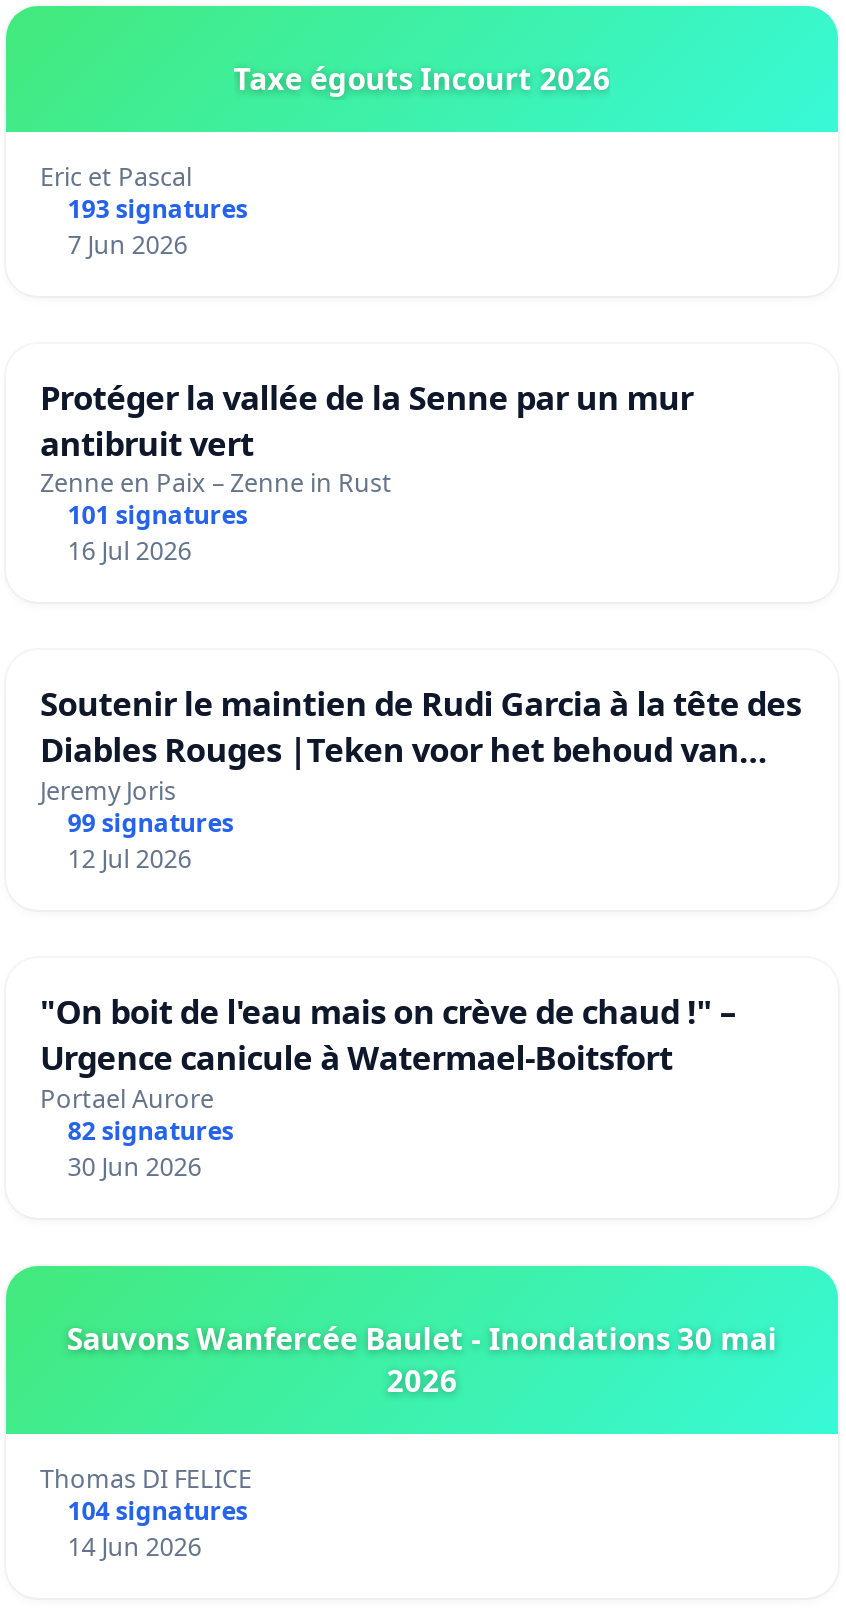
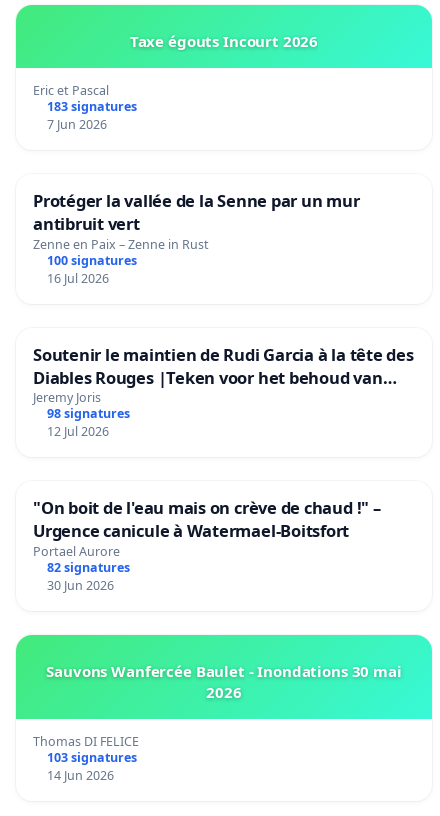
- 193 signatures
+ 183 signatures

- 101 signatures
+ 100 signatures

- 99 signatures
+ 98 signatures

- 104 signatures
+ 103 signatures
